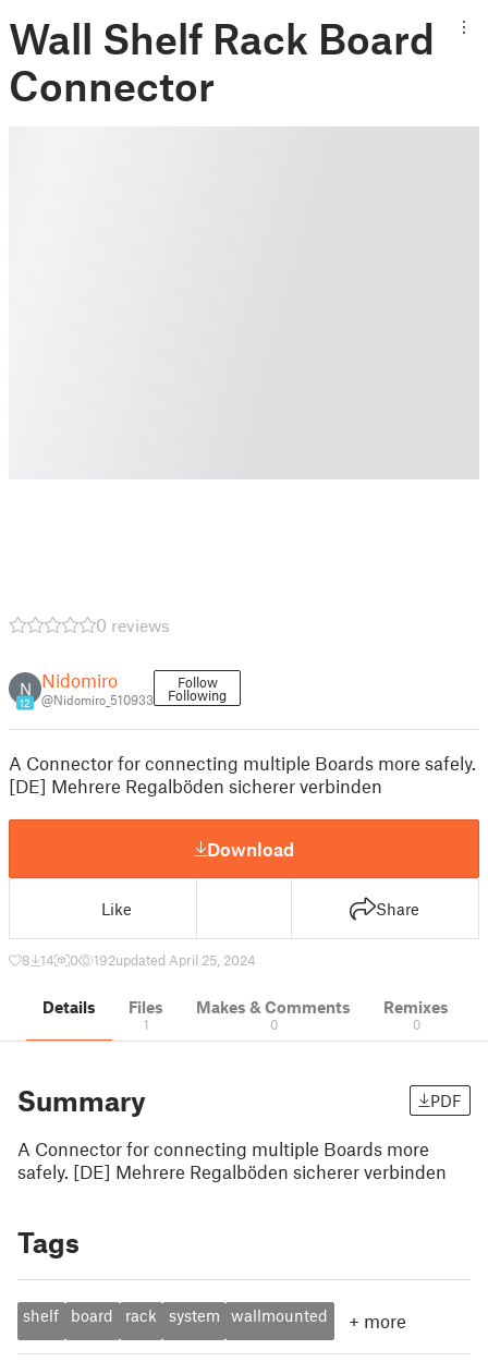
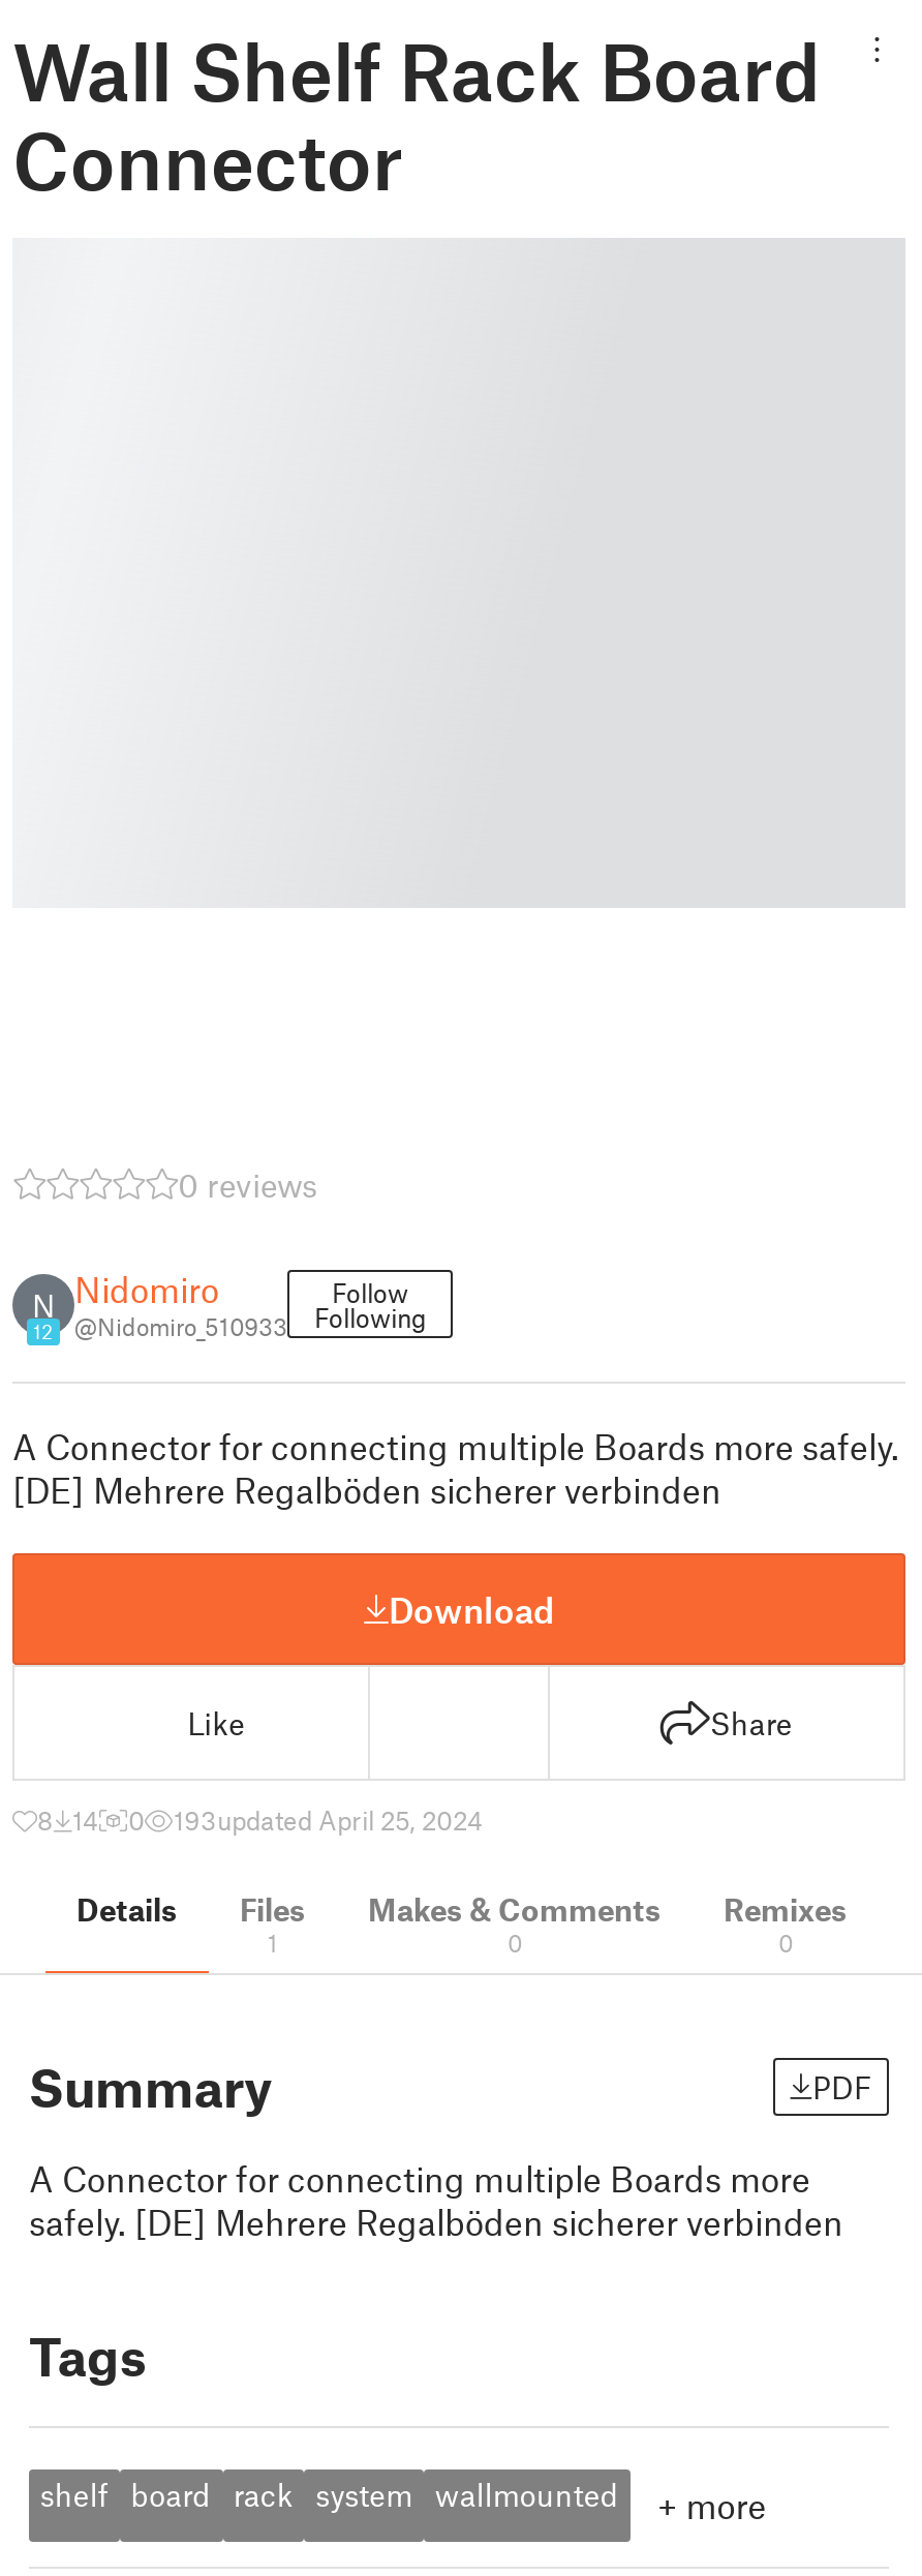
- 192updated April 25, 2024
+ 193updated April 25, 2024
